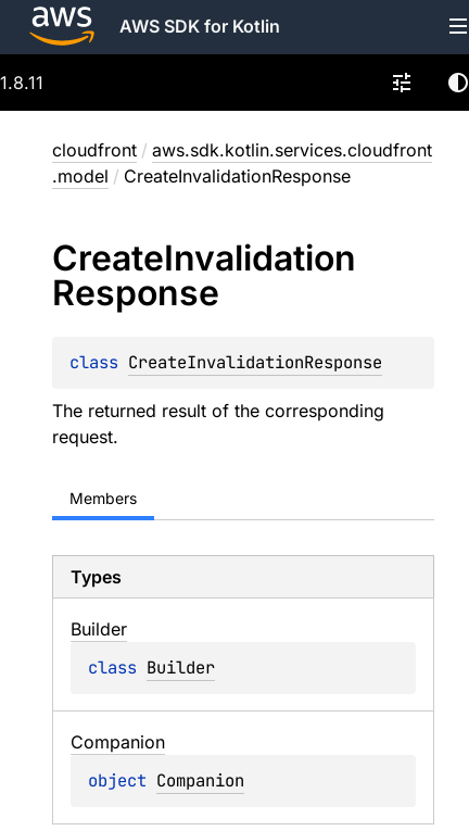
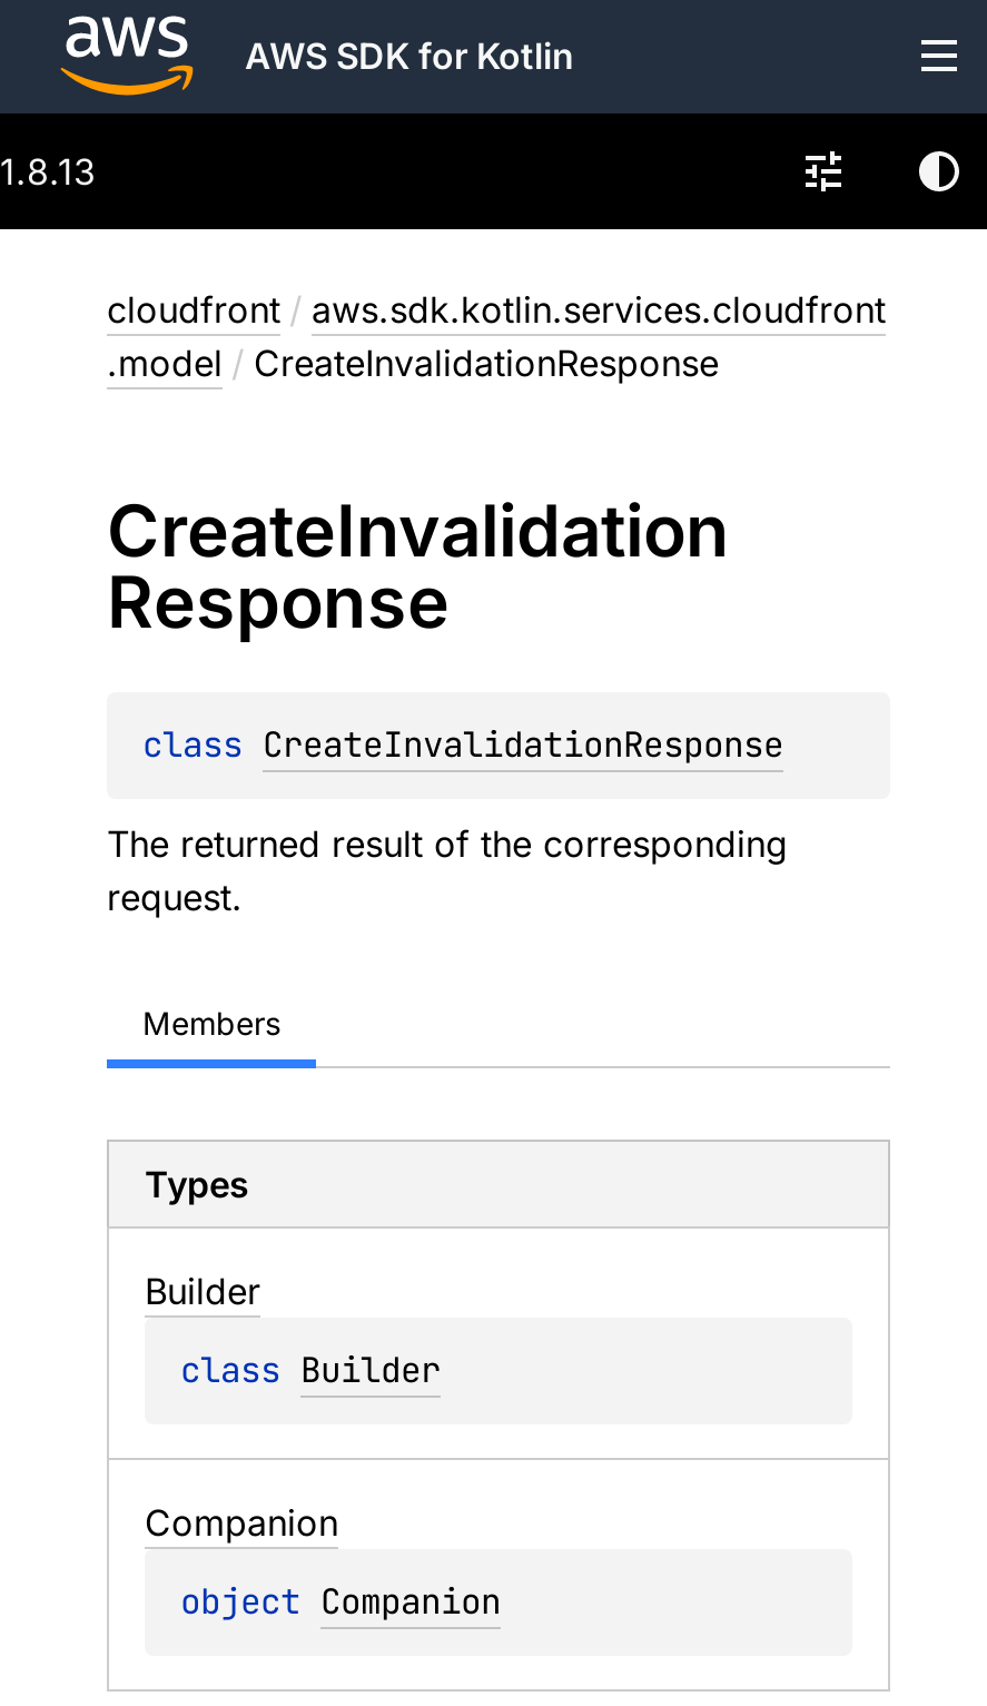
- 1.8.11
+ 1.8.13
